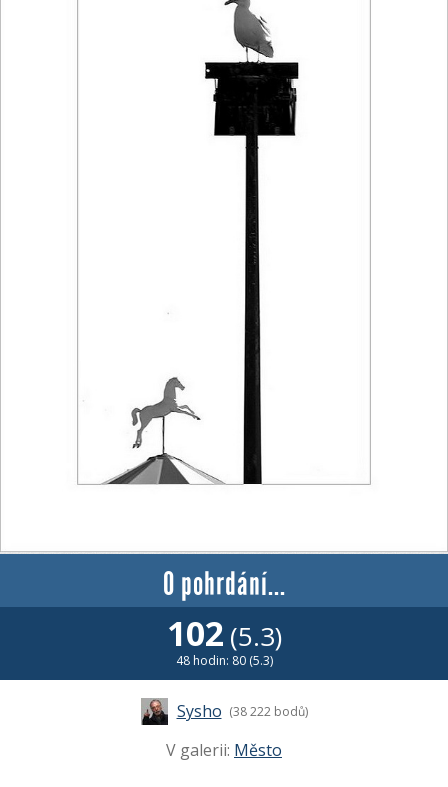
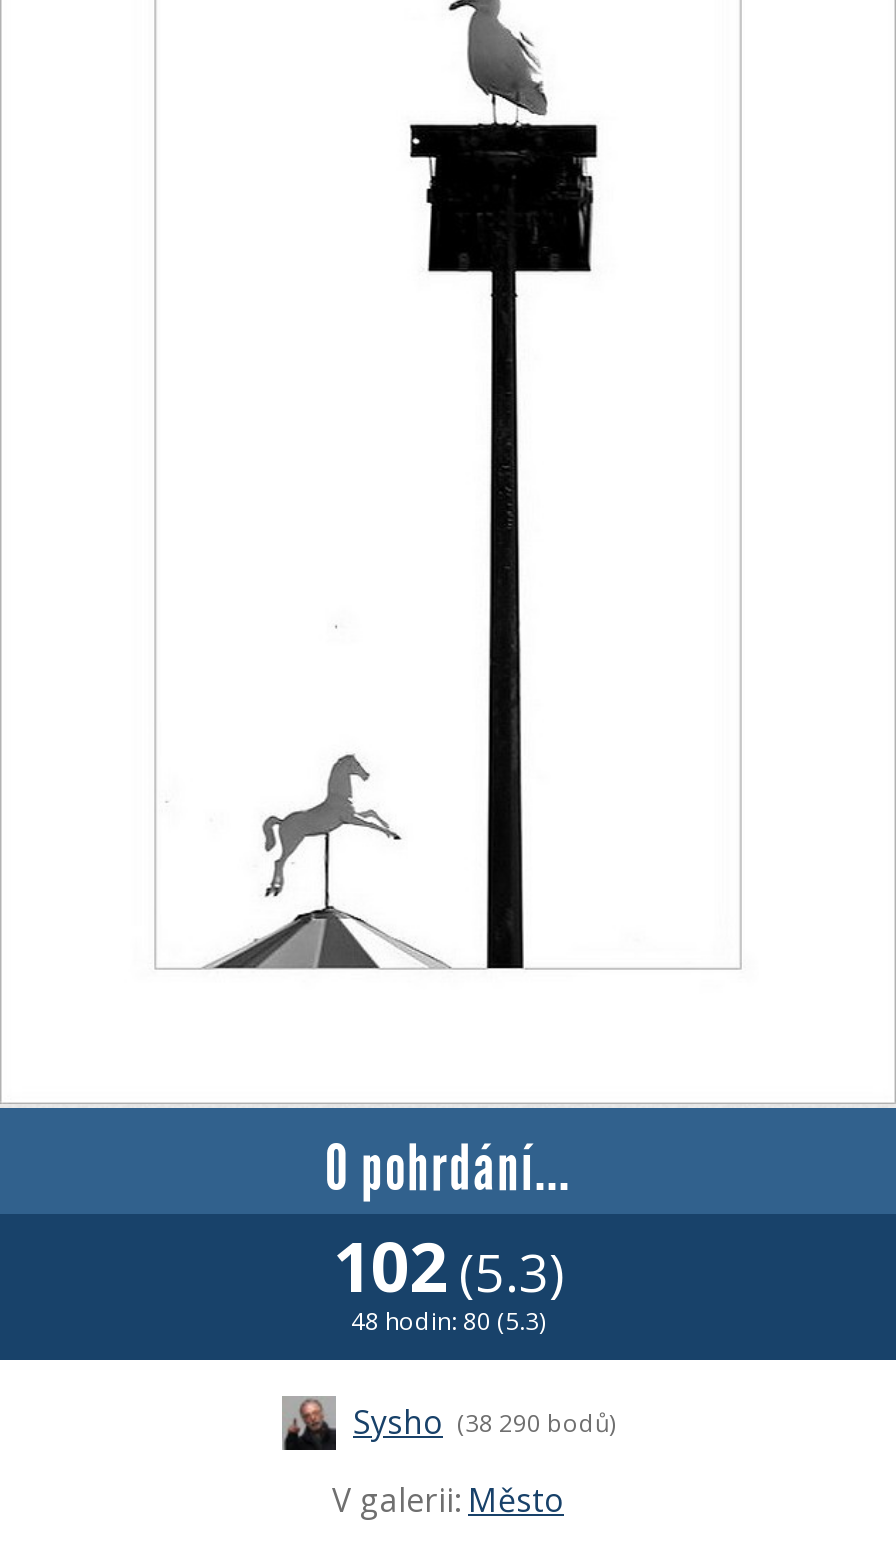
- Sysho (38 222 bodů)
+ Sysho (38 290 bodů)
